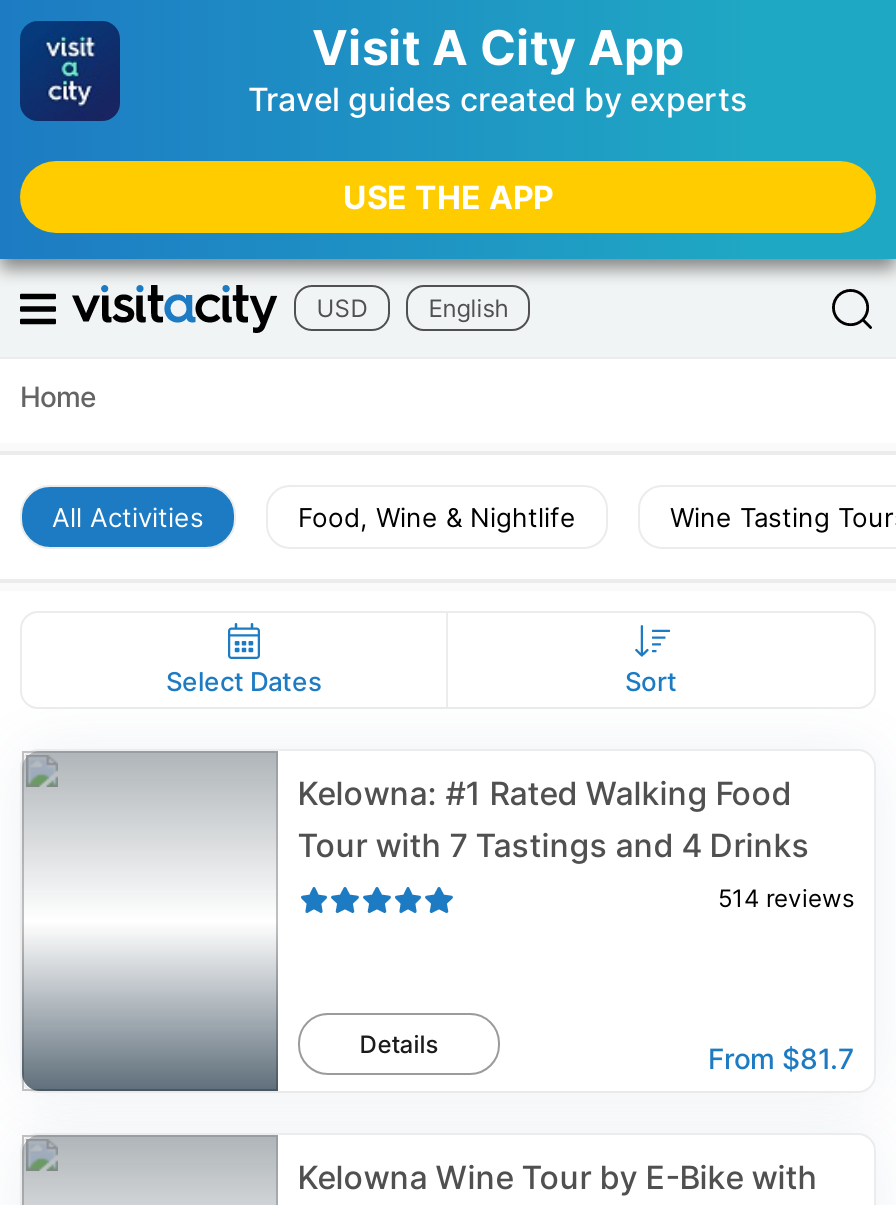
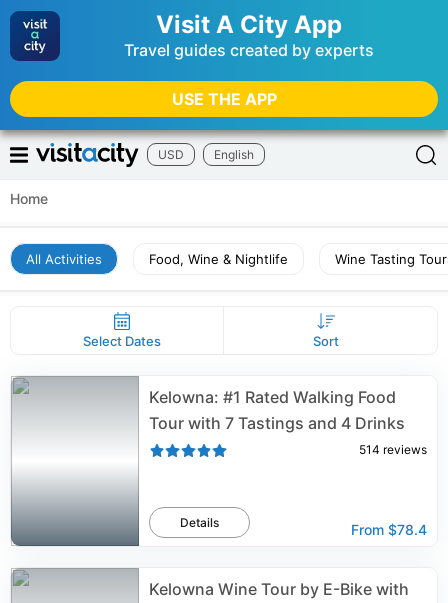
- From $81.7
+ From $78.4
